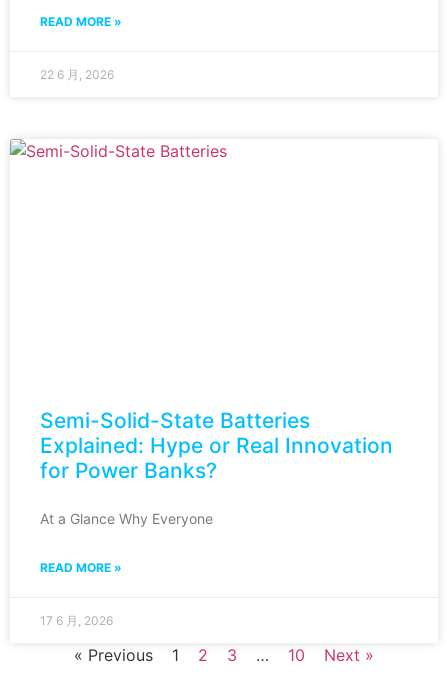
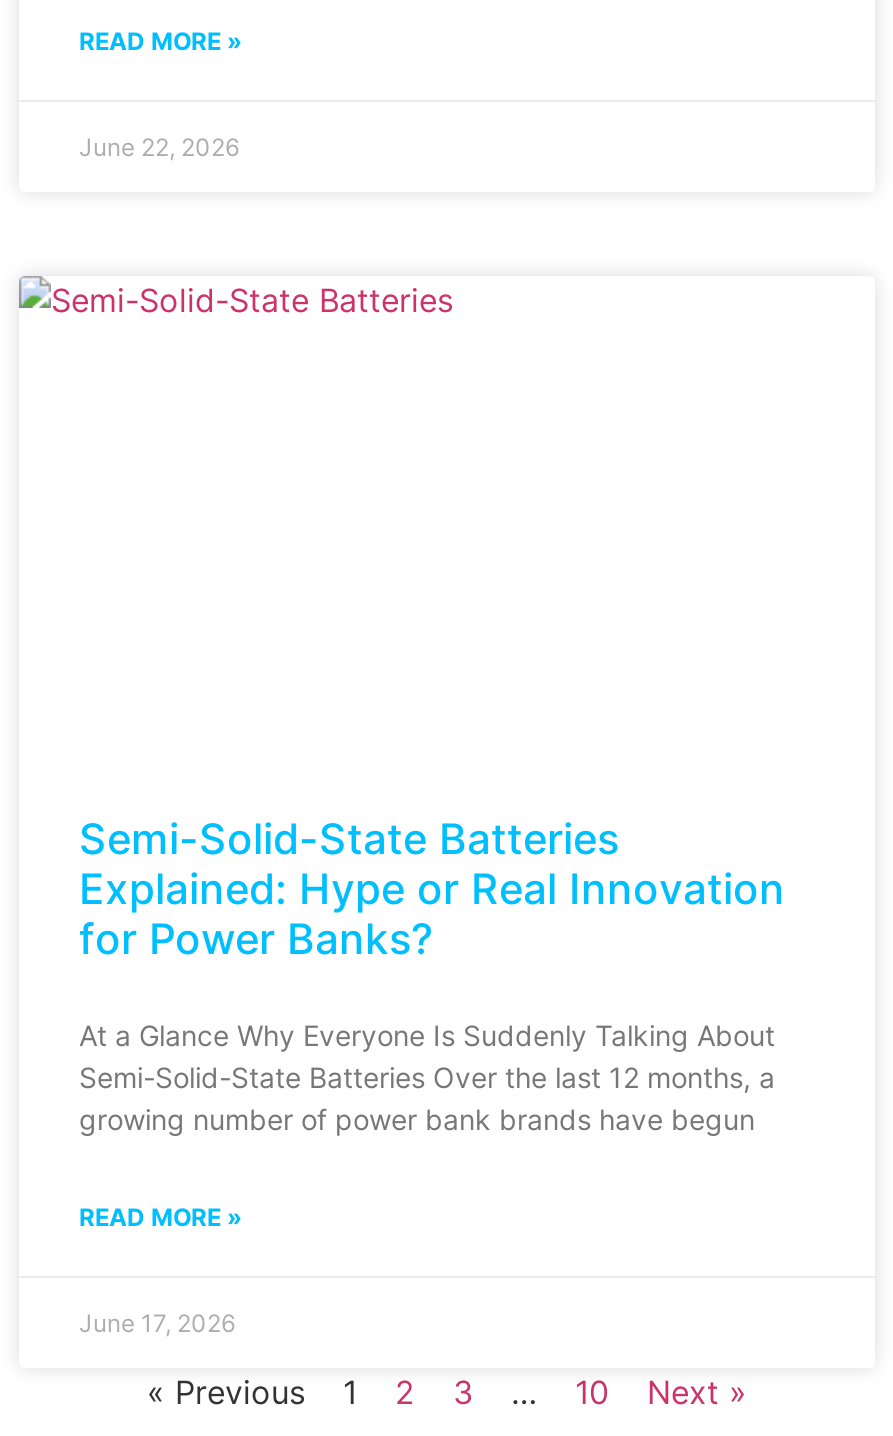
- 22 6 月, 2026
+ June 22, 2026

- At a Glance Why Everyone
+ At a Glance Why Everyone Is Suddenly Talking About
+ Semi-Solid-State Batteries Over the last 12 months, a
+ growing number of power bank brands have begun

- 17 6 月, 2026
+ June 17, 2026
